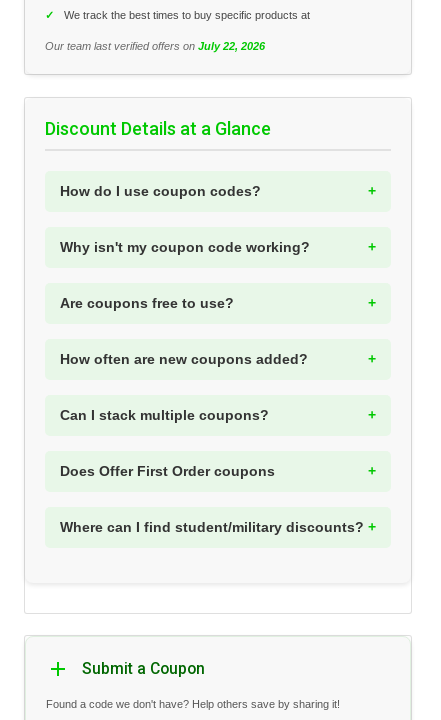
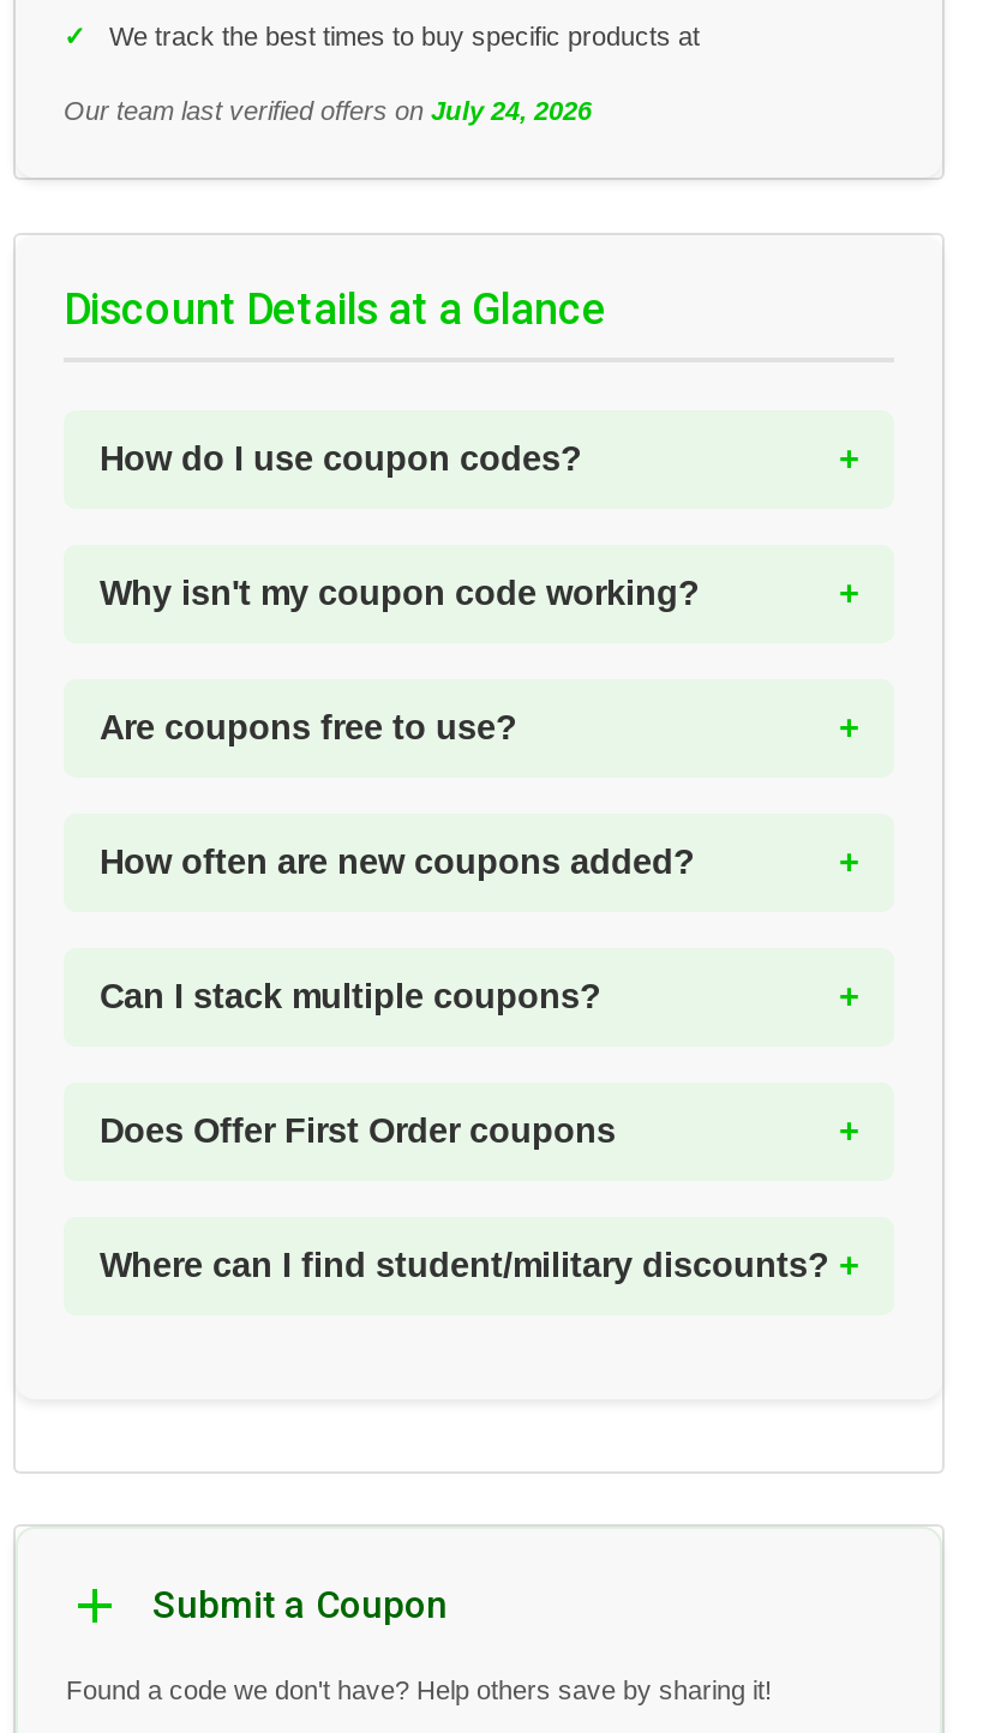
- Our team last verified offers on July 22, 2026
+ Our team last verified offers on July 24, 2026
